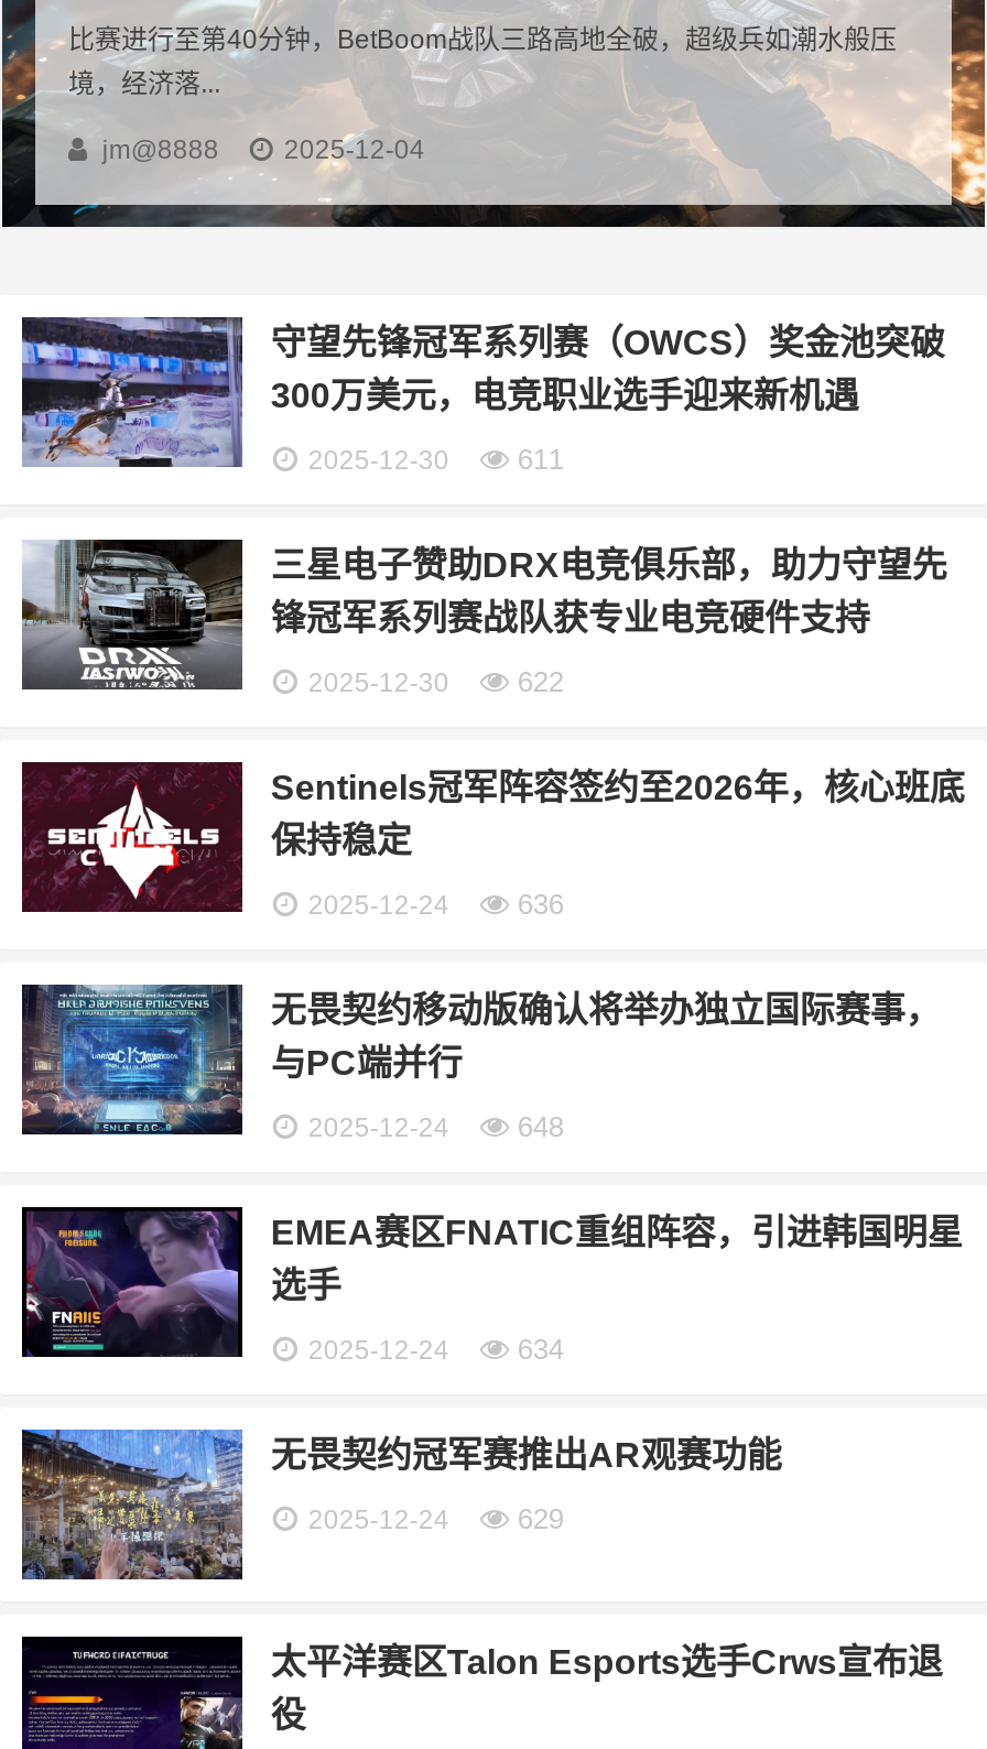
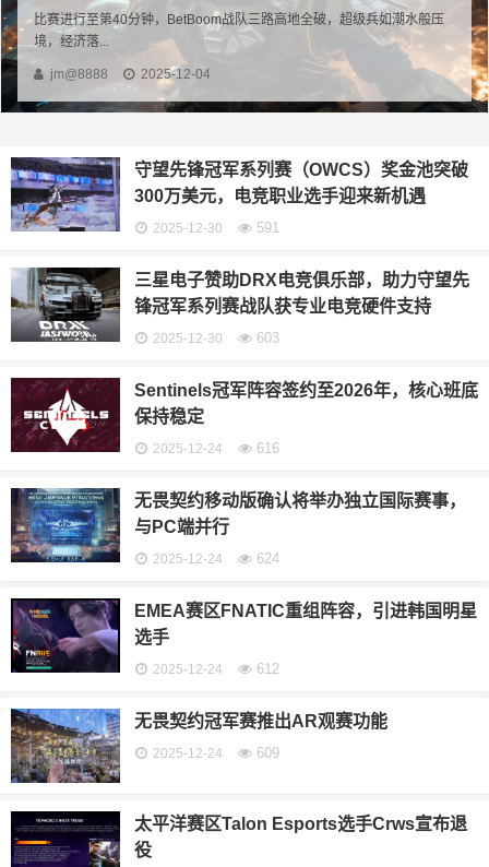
- 611
+ 591

- 622
+ 603

- 636
+ 616

- 648
+ 624

- 634
+ 612

- 629
+ 609
